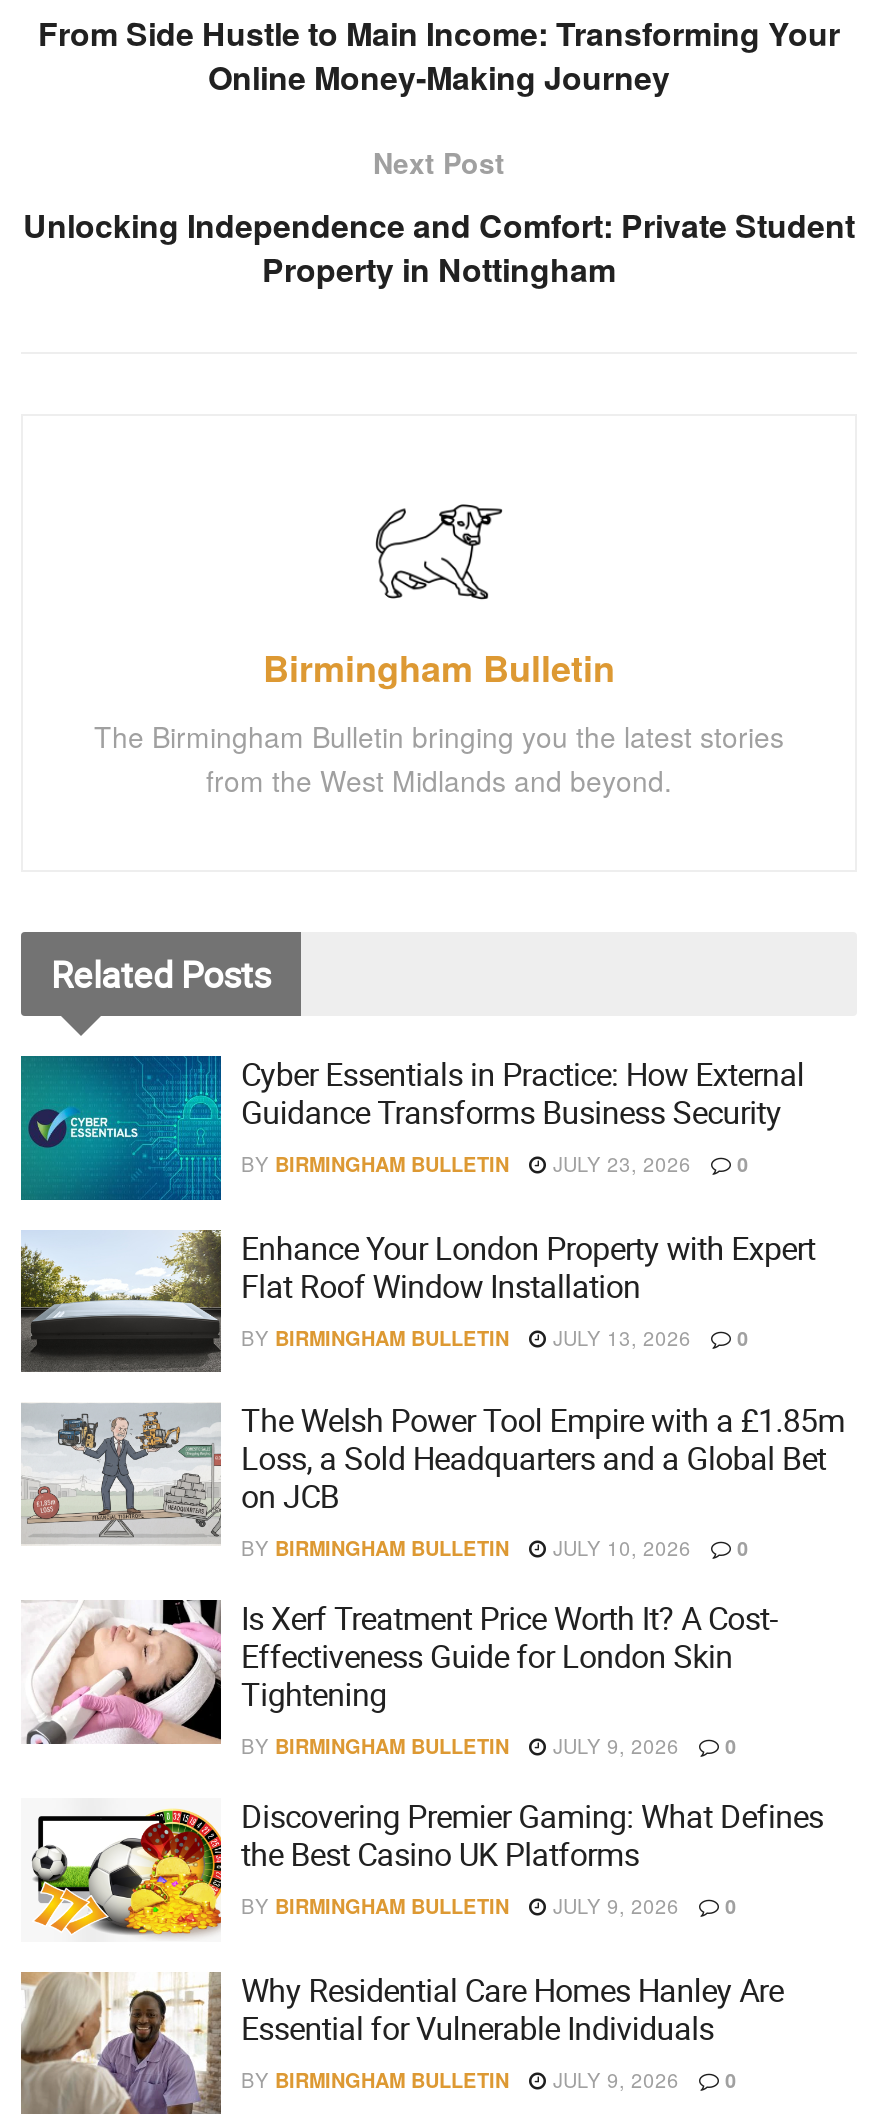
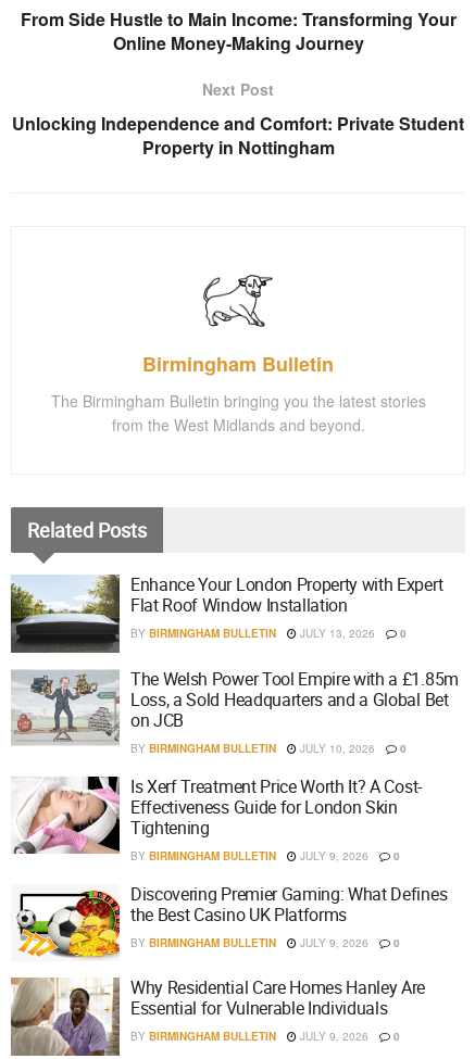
- [image]
- Cyber Essentials in Practice: How External
- Guidance Transforms Business Security
- BY BIRMINGHAM BULLETIN
- JULY 23, 2026
- 0
